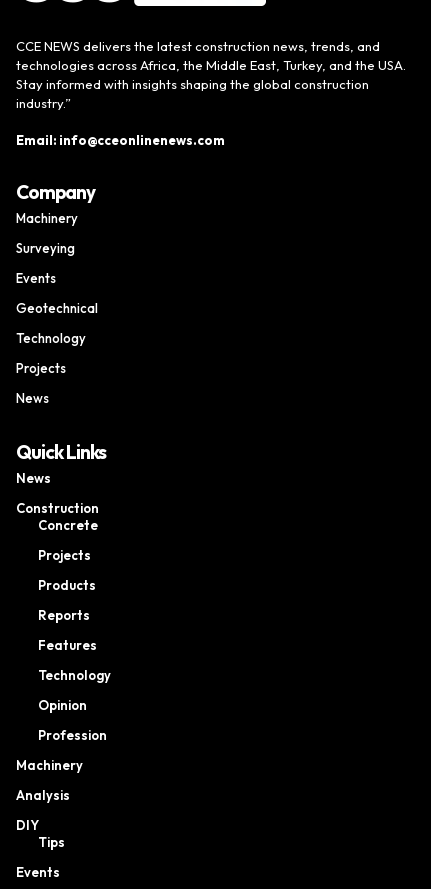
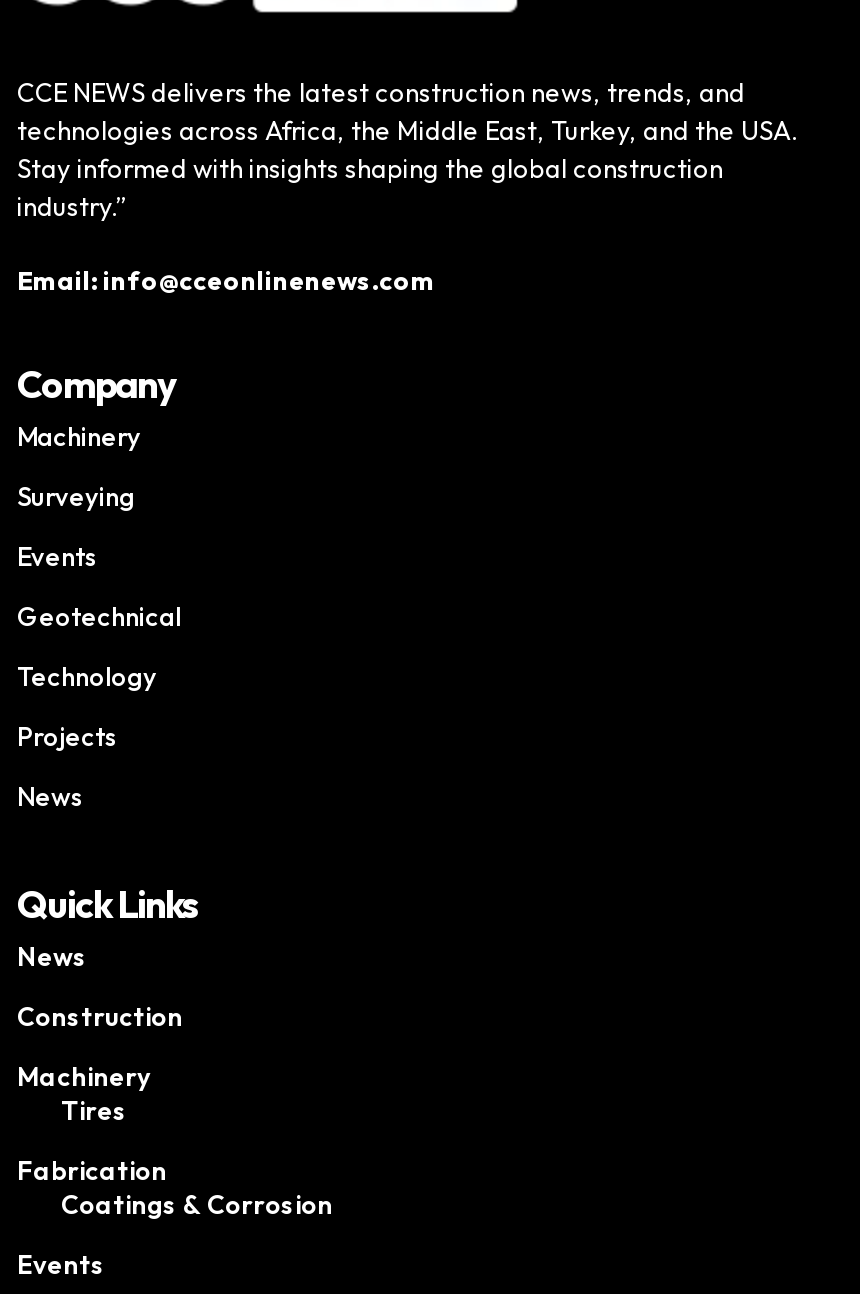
- Concrete
- Projects
- Products
- Reports
- Features
- Technology
- Opinion
- Profession

- Analysis
+ Tires

- DIY
- Tips
+ Fabrication
+ Coatings & Corrosion
